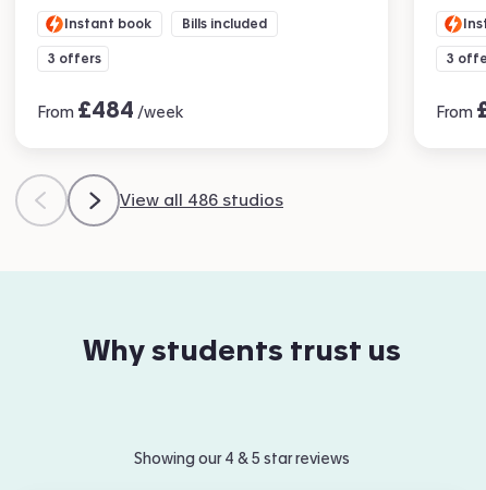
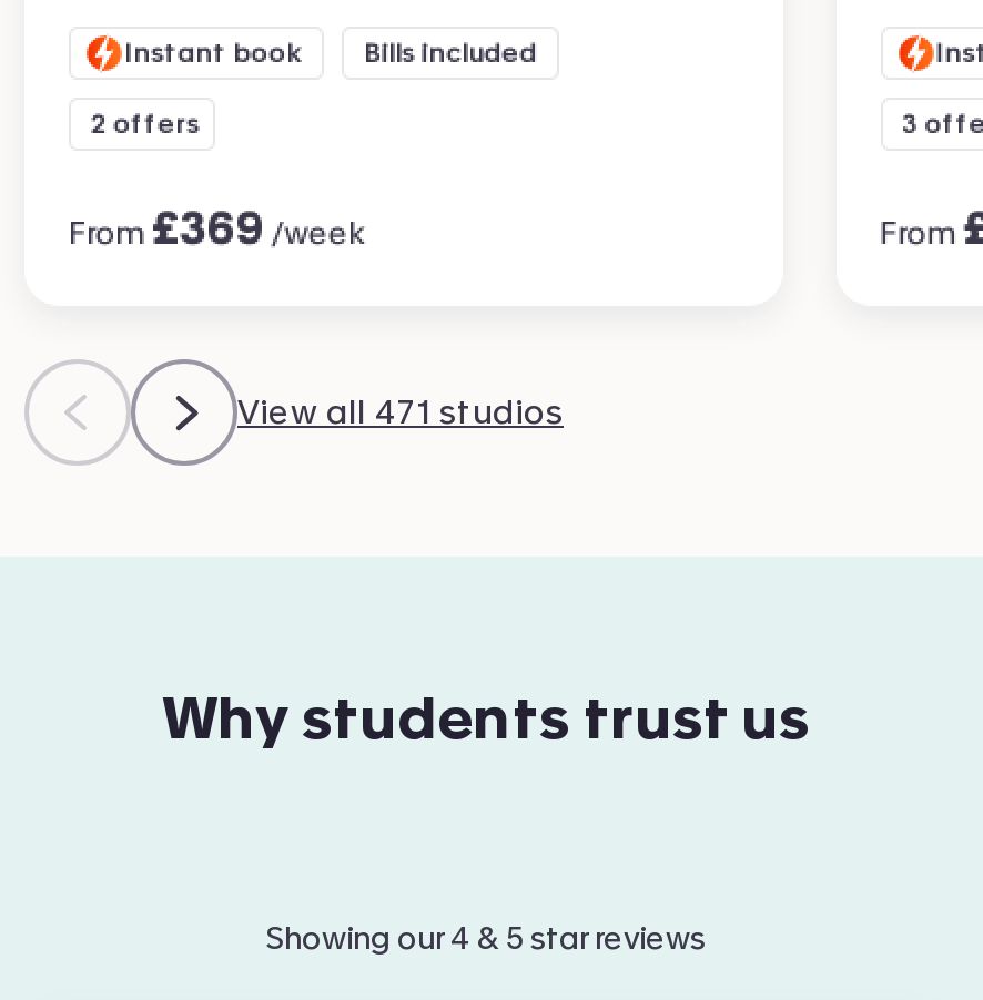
- 3 offers
+ 2 offers

- From £484 /week
+ From £369 /week

- View all 486 studios
+ View all 471 studios
